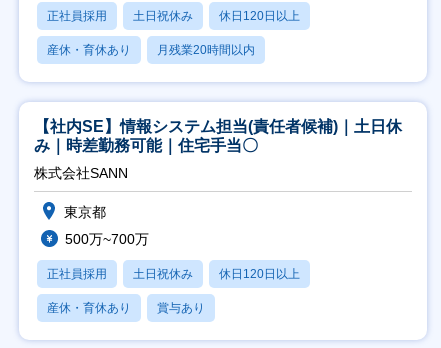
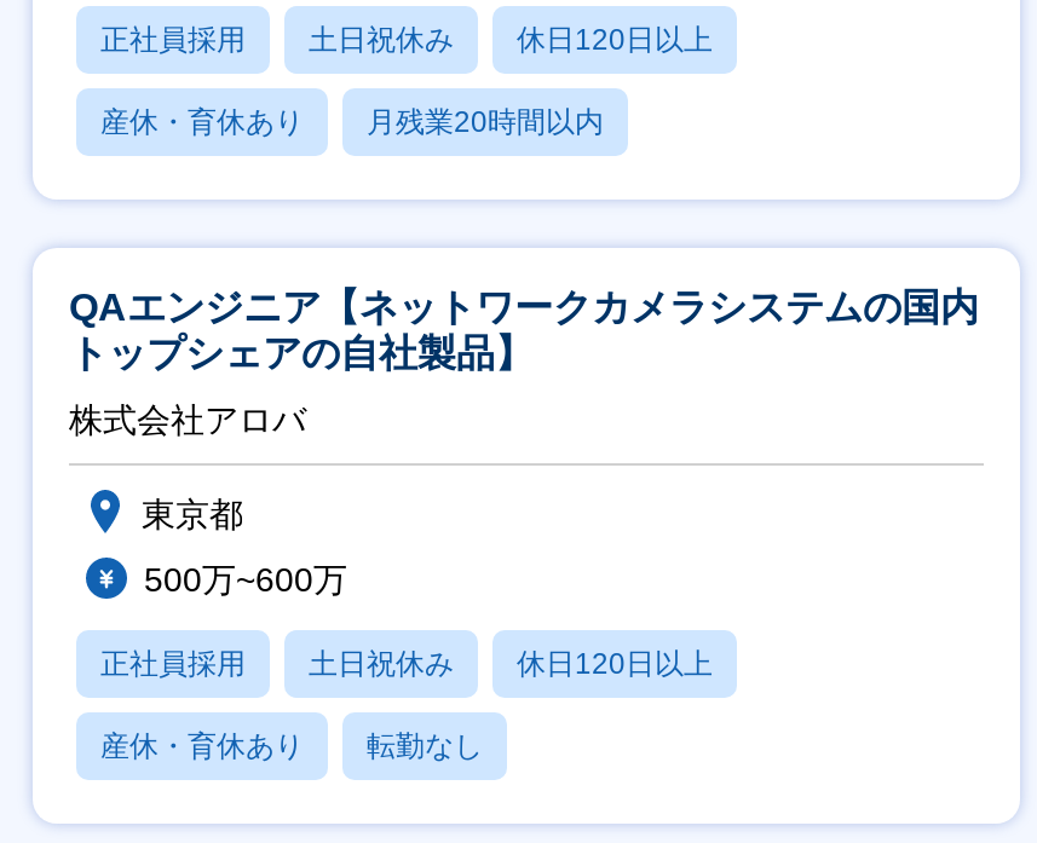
- 【社内SE】情報システム担当(責任者候補)｜土日休
- み｜時差勤務可能｜住宅手当〇
+ QAエンジニア【ネットワークカメラシステムの国内
+ トップシェアの自社製品】

- 株式会社SANN
+ 株式会社アロバ

- 500万~700万
+ 500万~600万

- 賞与あり
+ 転勤なし
